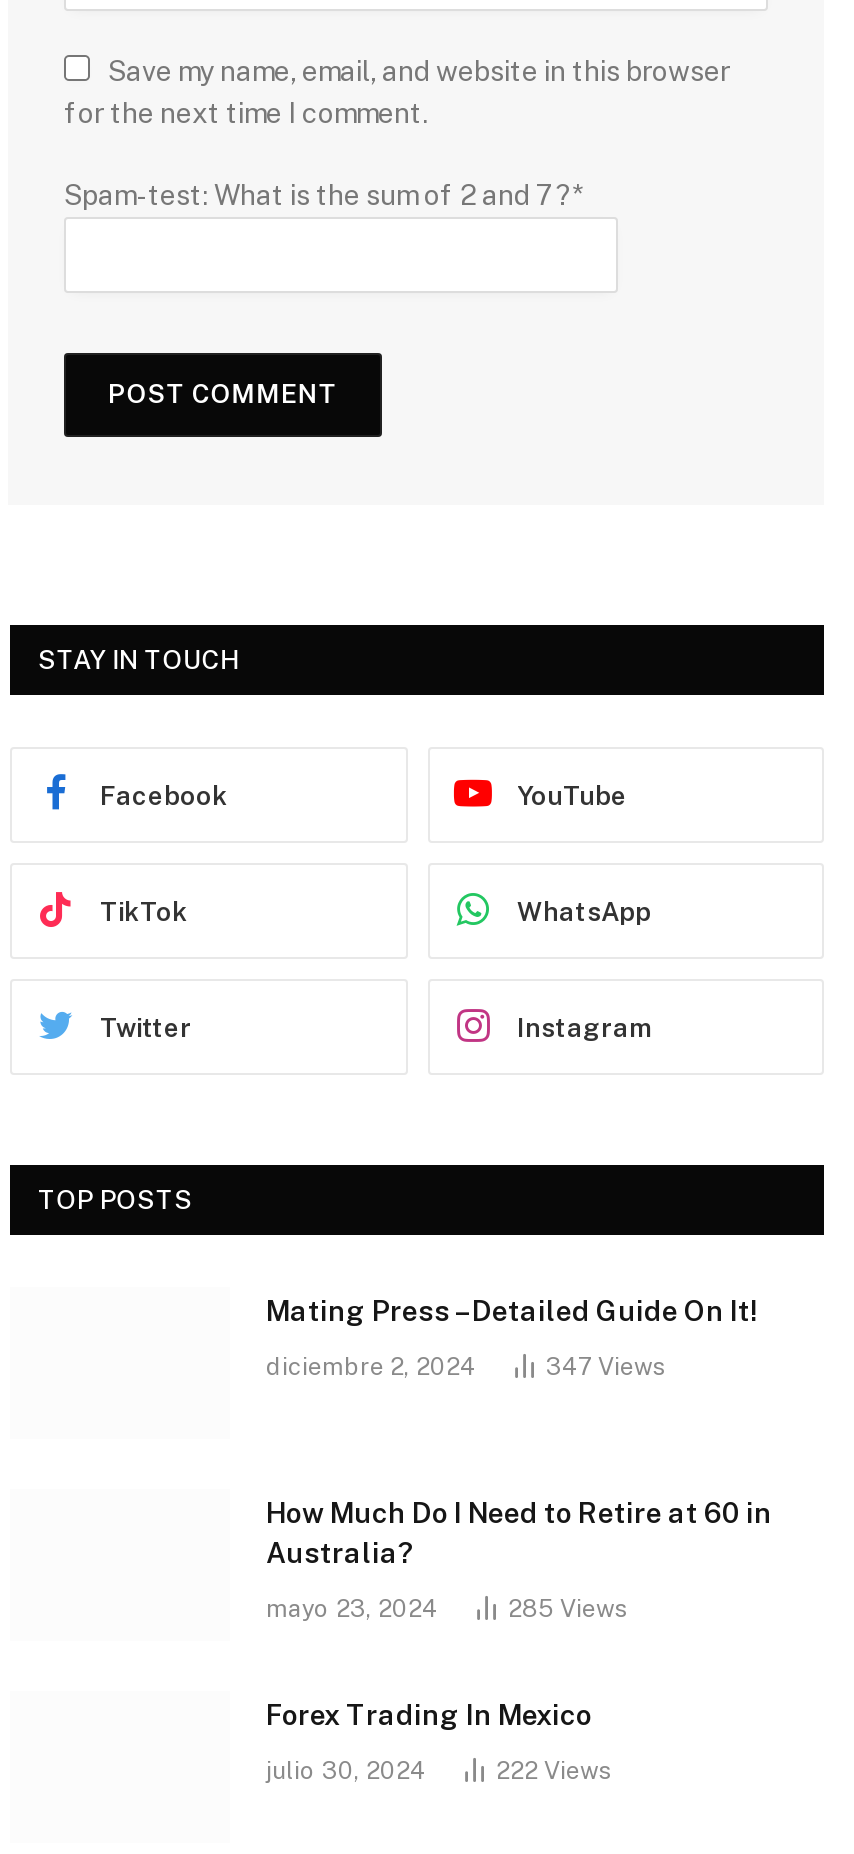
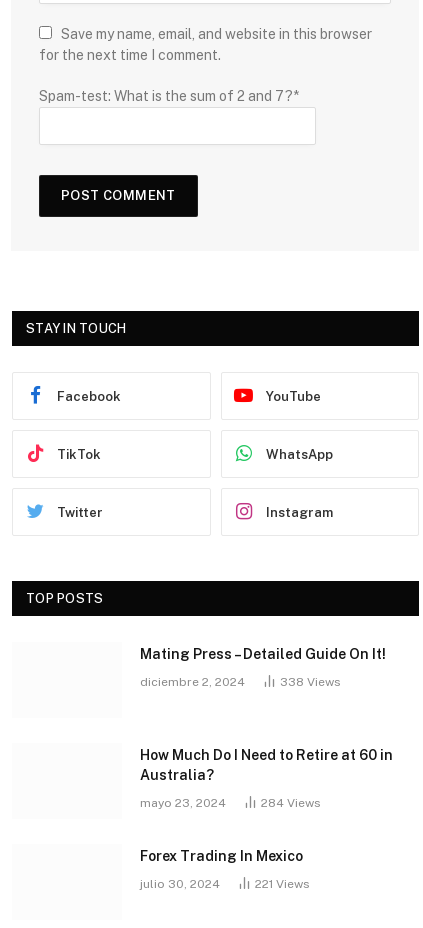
- 347 Views
+ 338 Views

- 285 Views
+ 284 Views

- 222 Views
+ 221 Views
